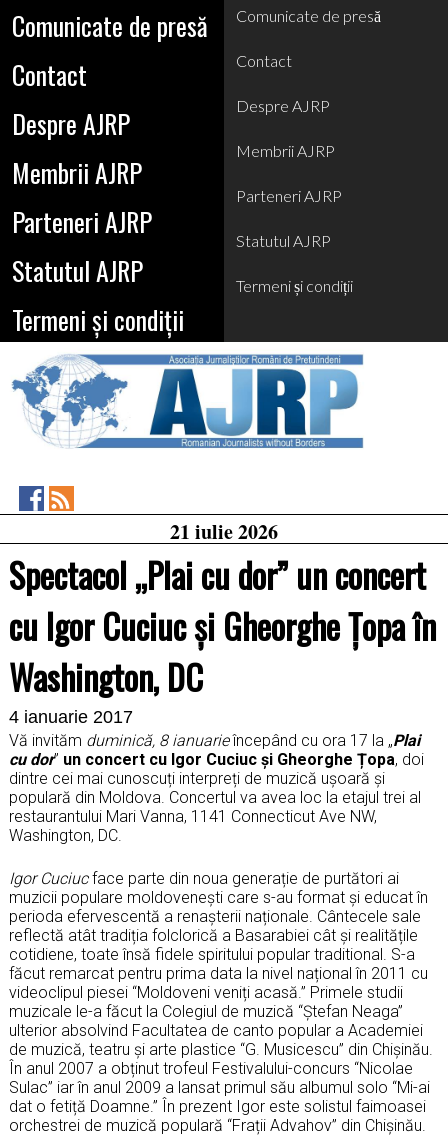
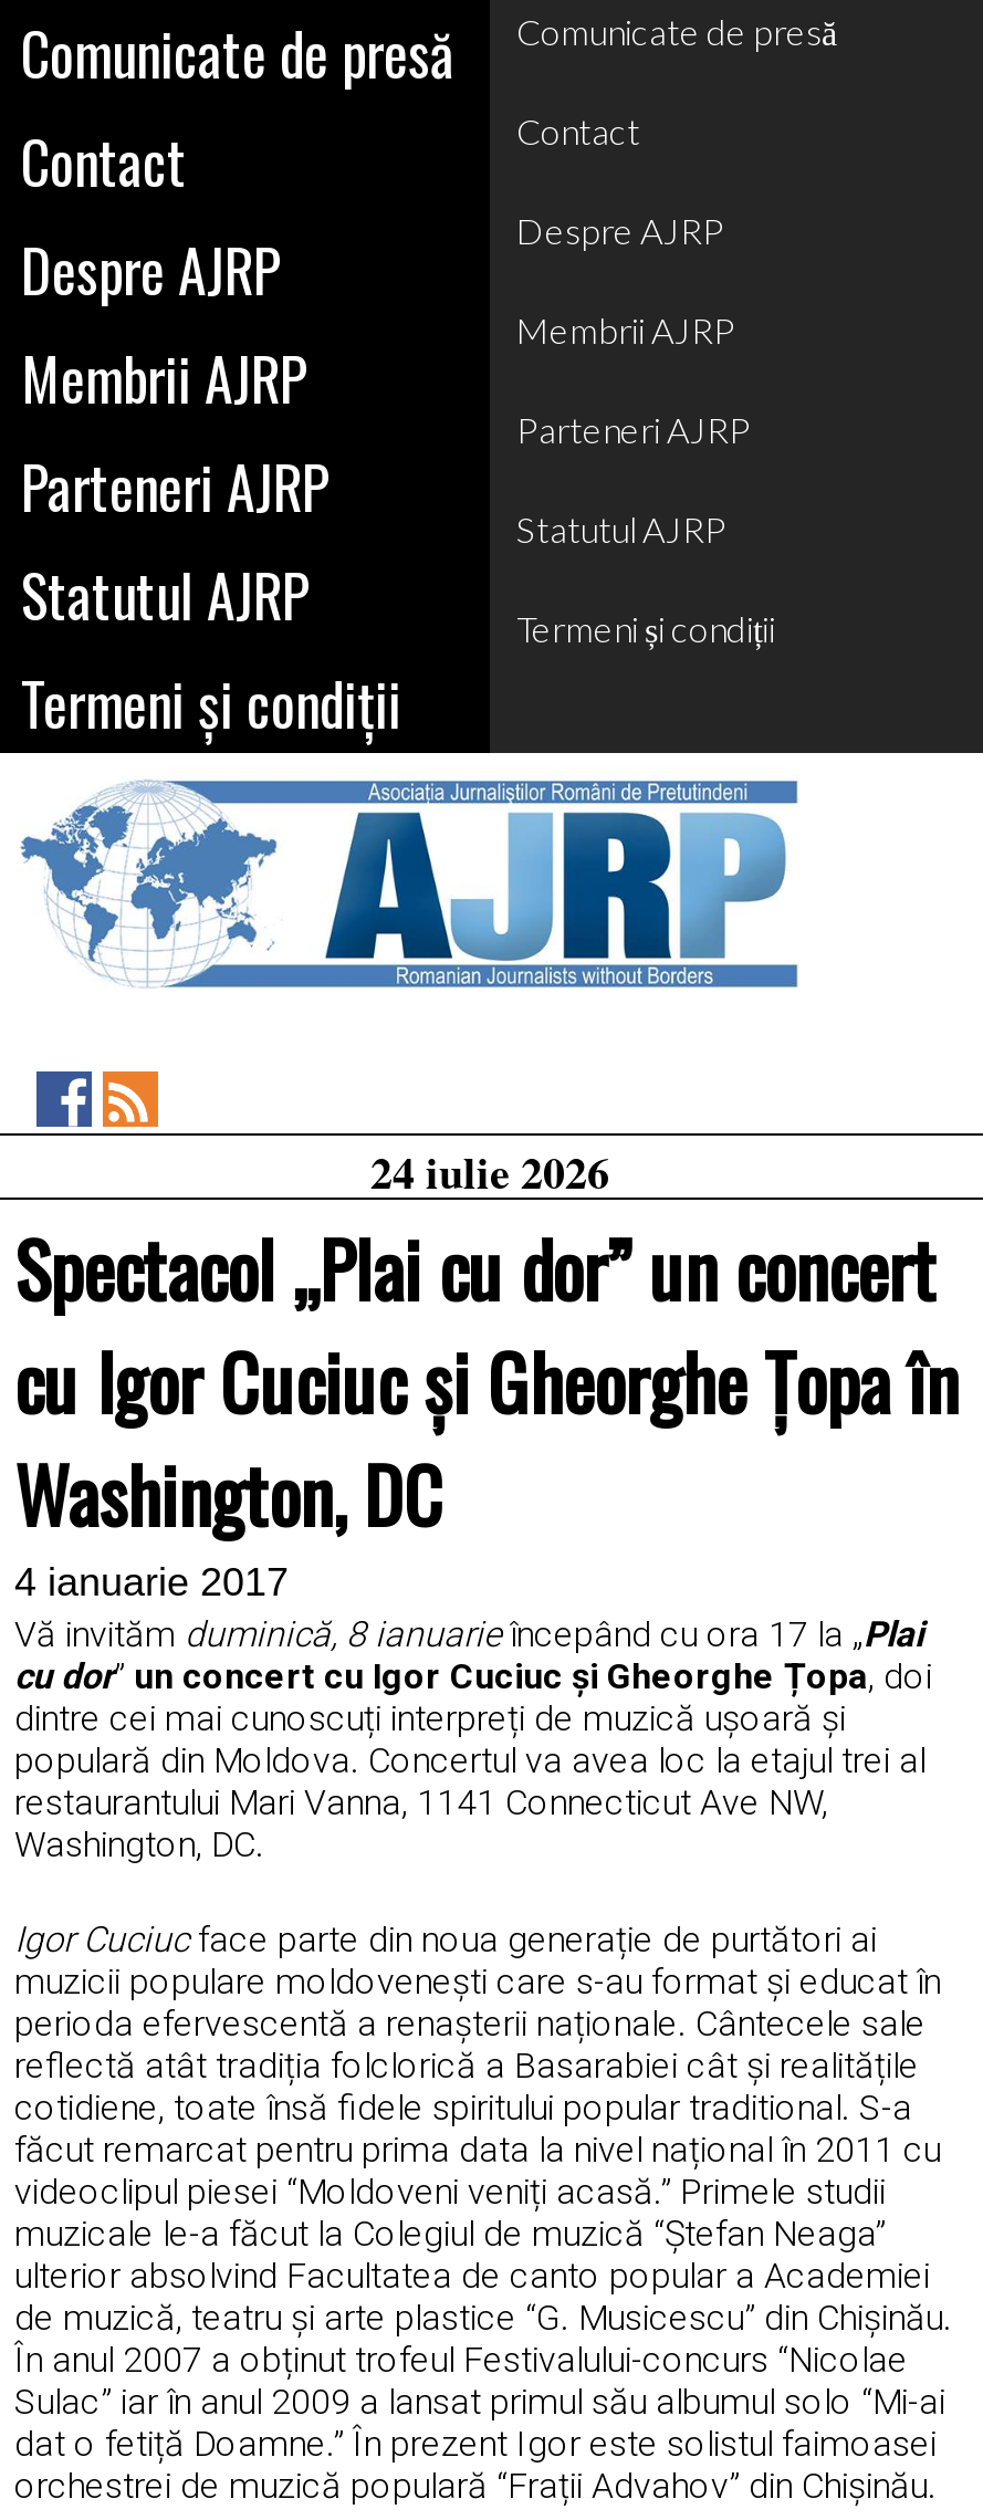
- 21 iulie 2026
+ 24 iulie 2026
